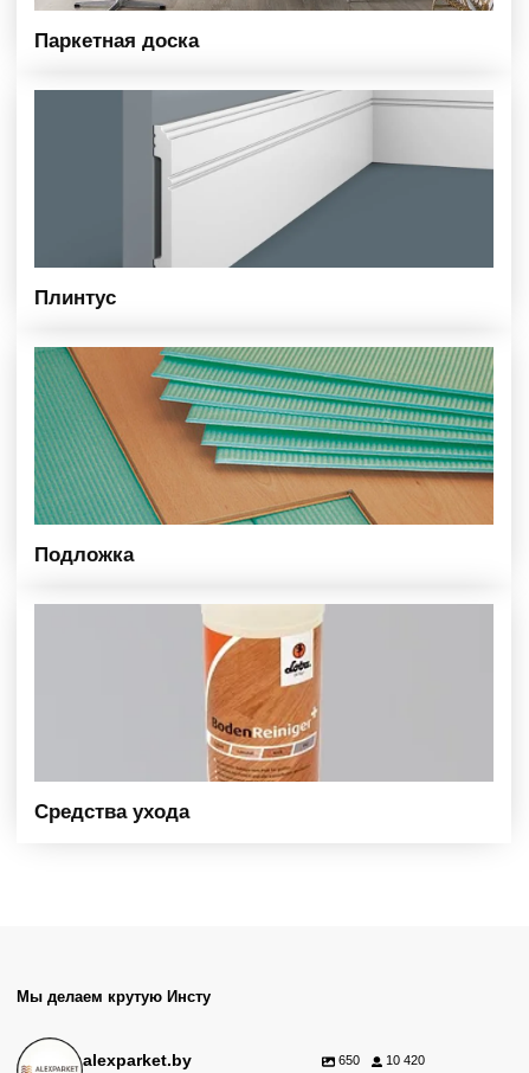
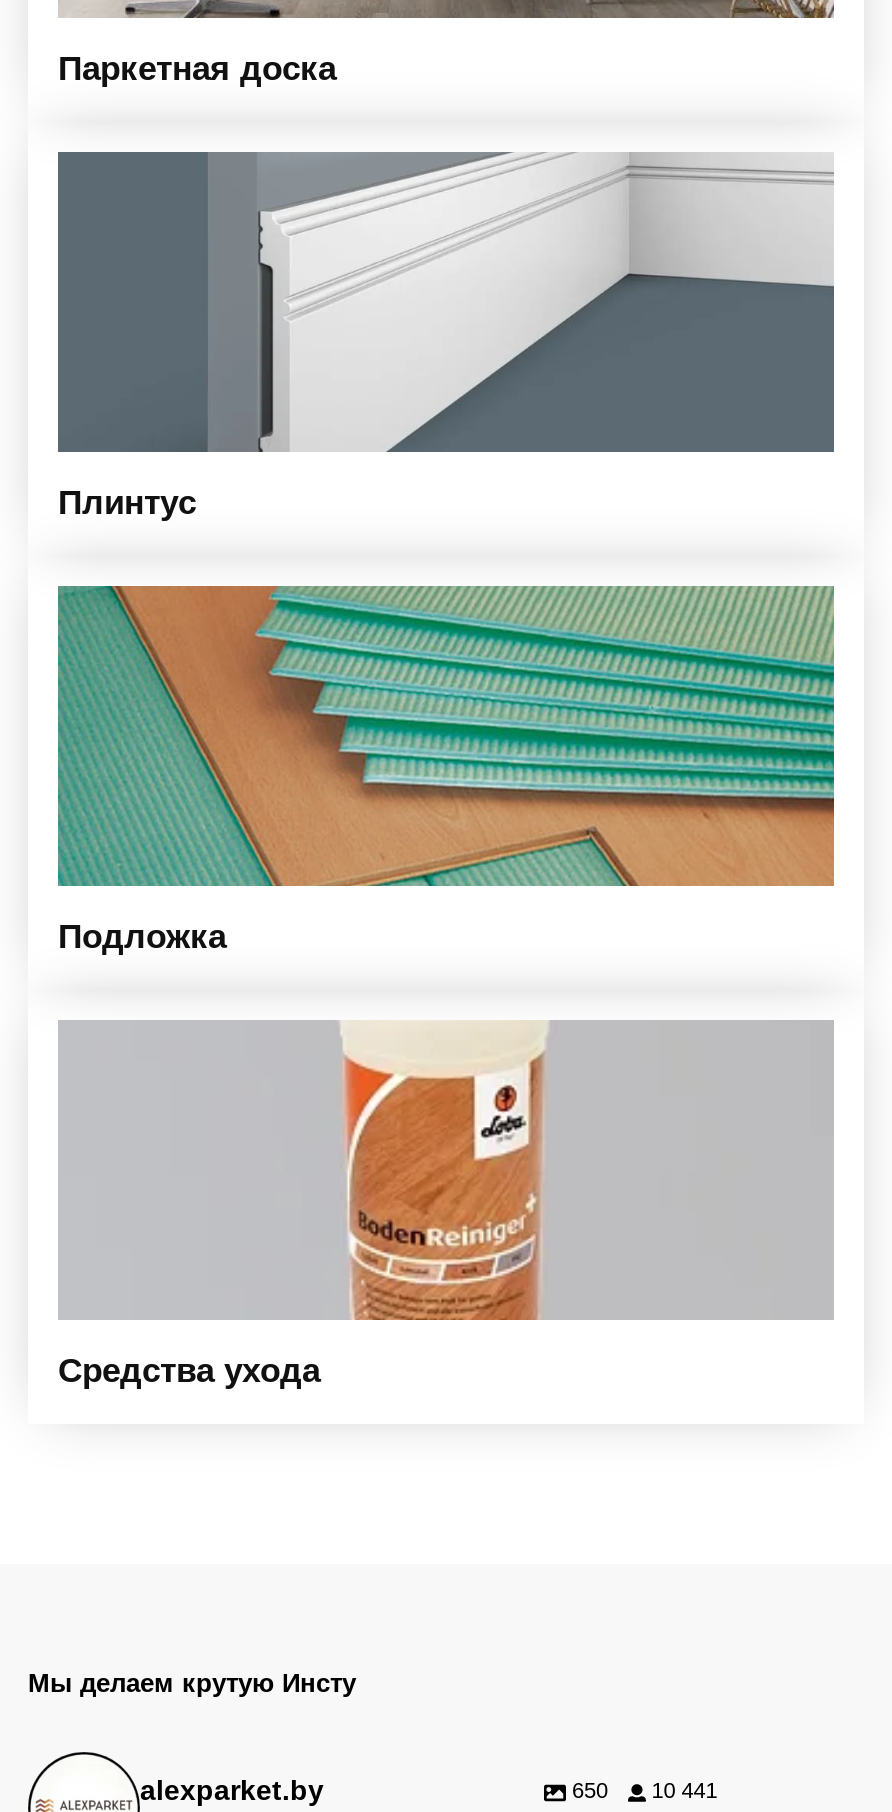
- 650 10 420
+ 650 10 441
